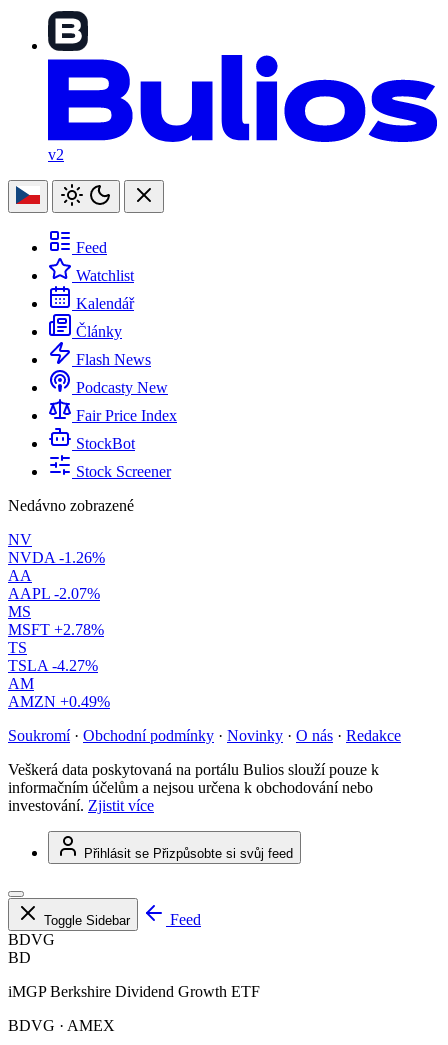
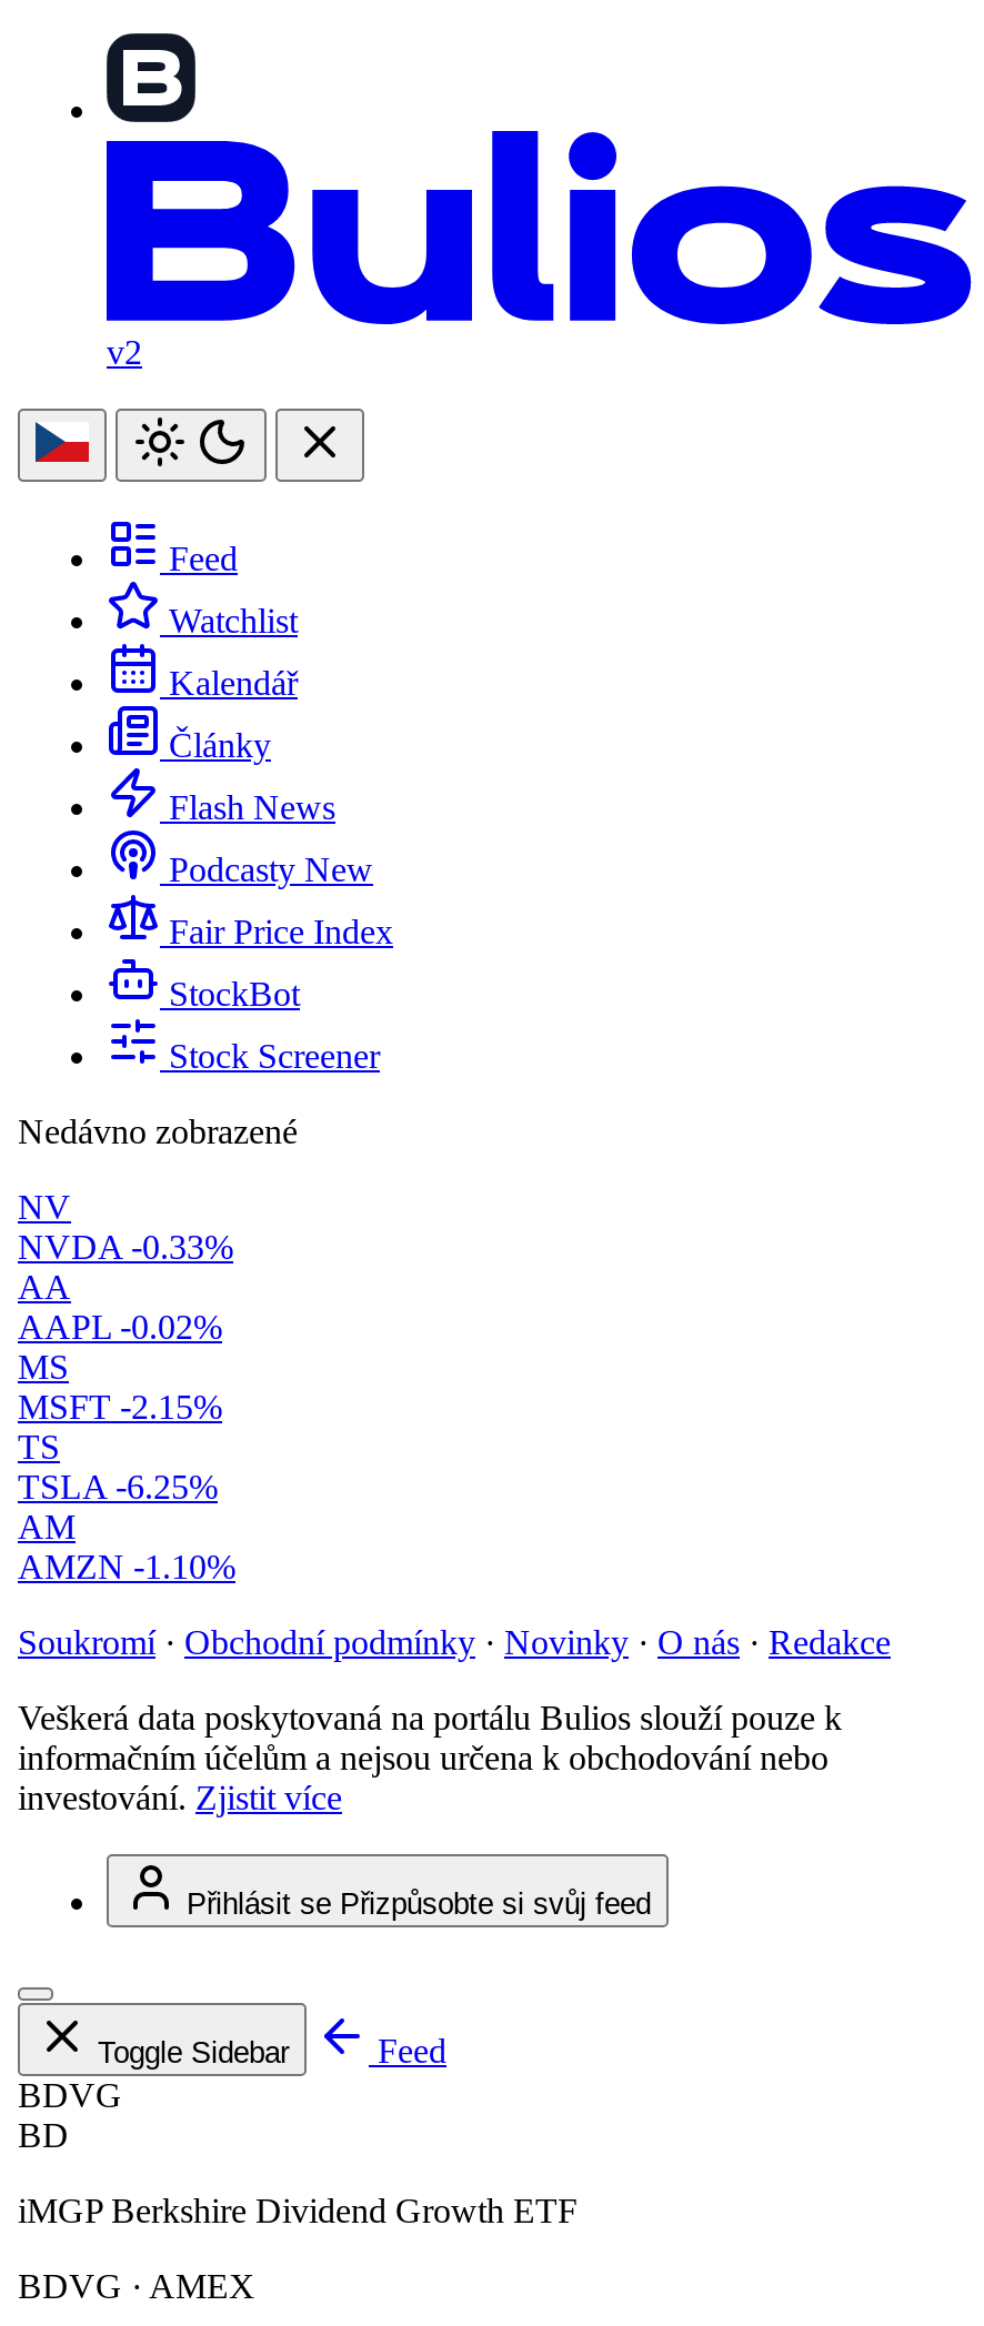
- NVDA -1.26%
+ NVDA -0.33%

- AAPL -2.07%
+ AAPL -0.02%

- MSFT +2.78%
+ MSFT -2.15%

- TSLA -4.27%
+ TSLA -6.25%

- AMZN +0.49%
+ AMZN -1.10%
